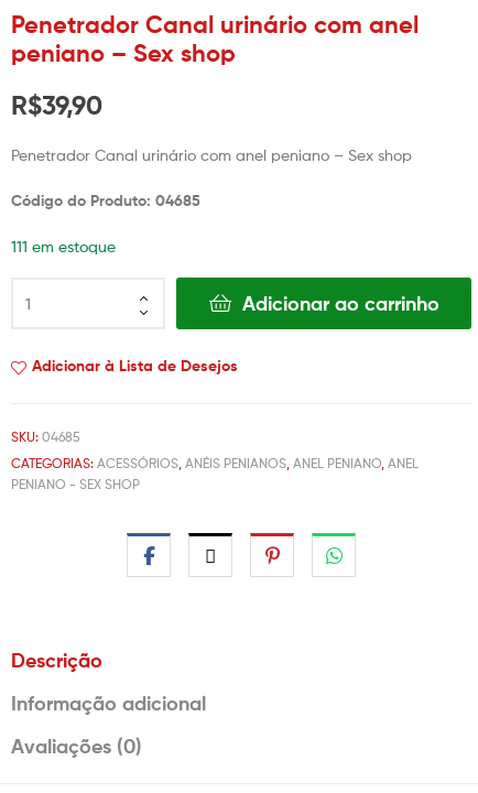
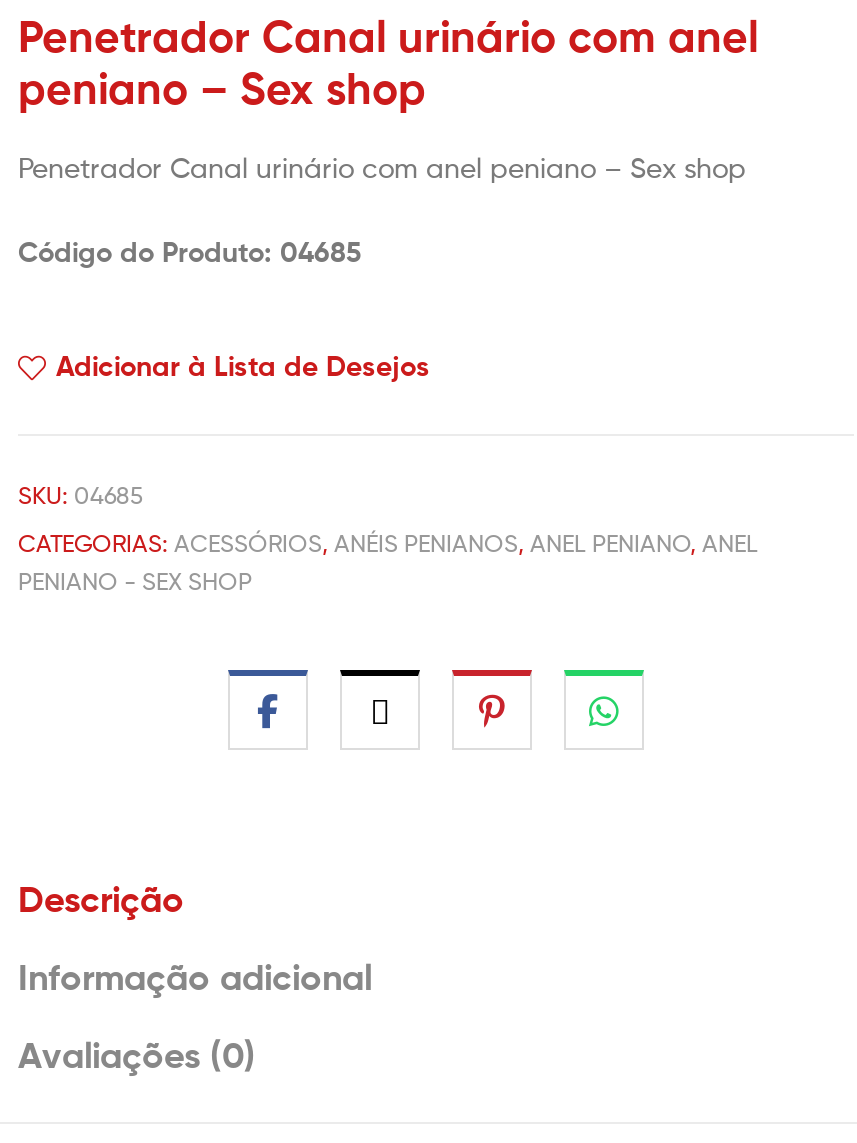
- R$39,90

- 111 em estoque
- Adicionar ao carrinho
